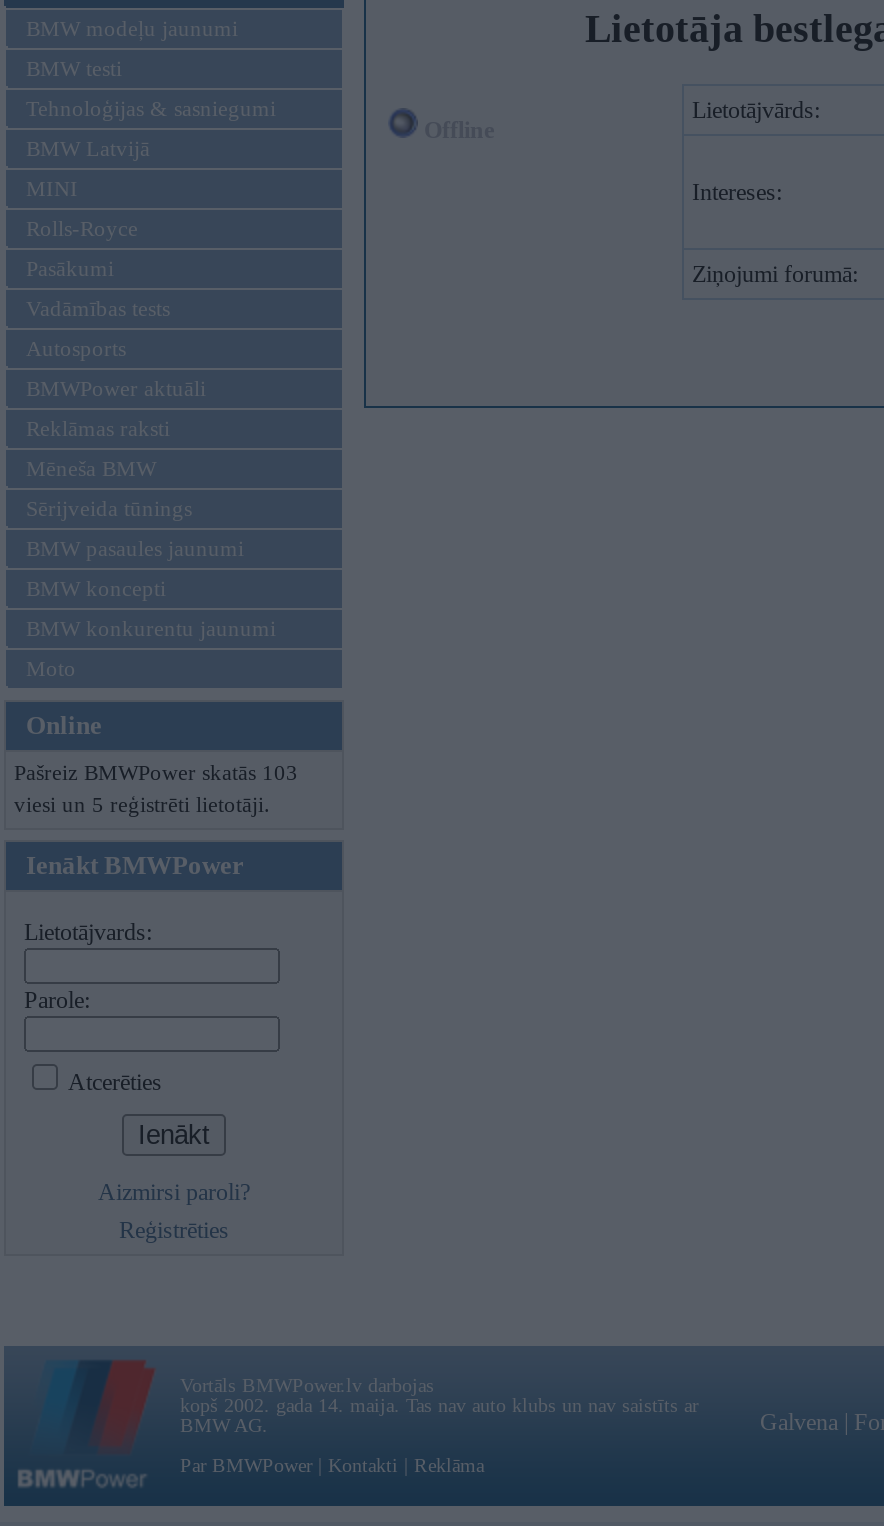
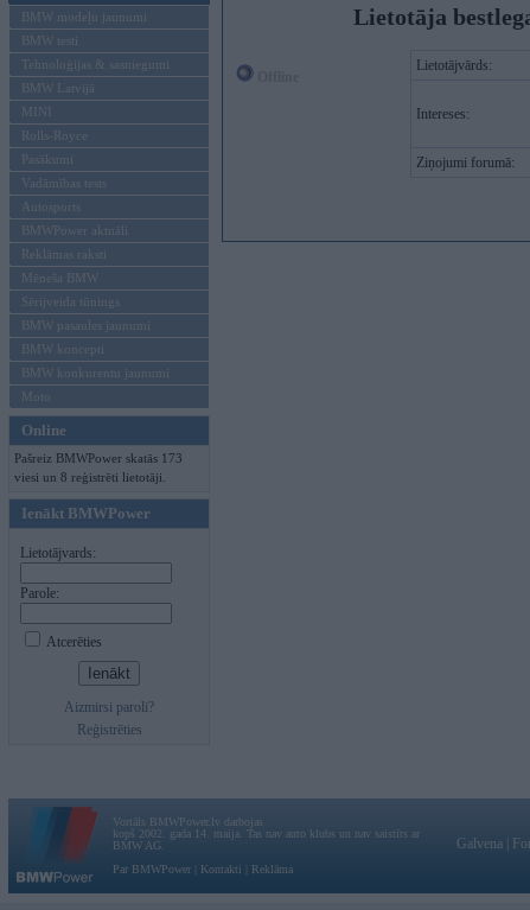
- Pašreiz BMWPower skatās 103
+ Pašreiz BMWPower skatās 173

- viesi un 5 reģistrēti lietotāji.
+ viesi un 8 reģistrēti lietotāji.
